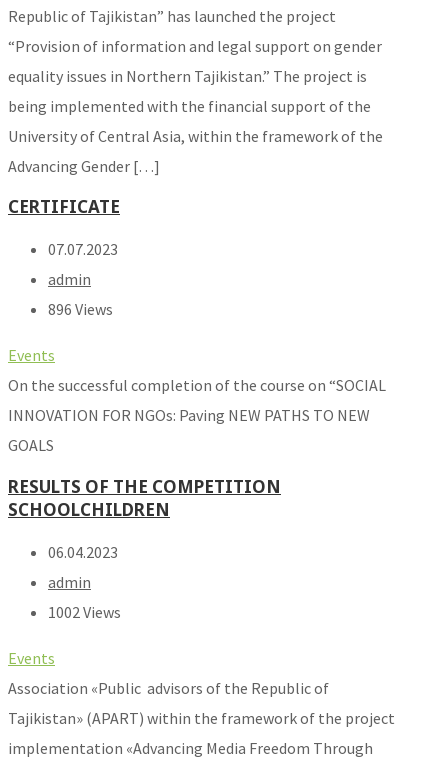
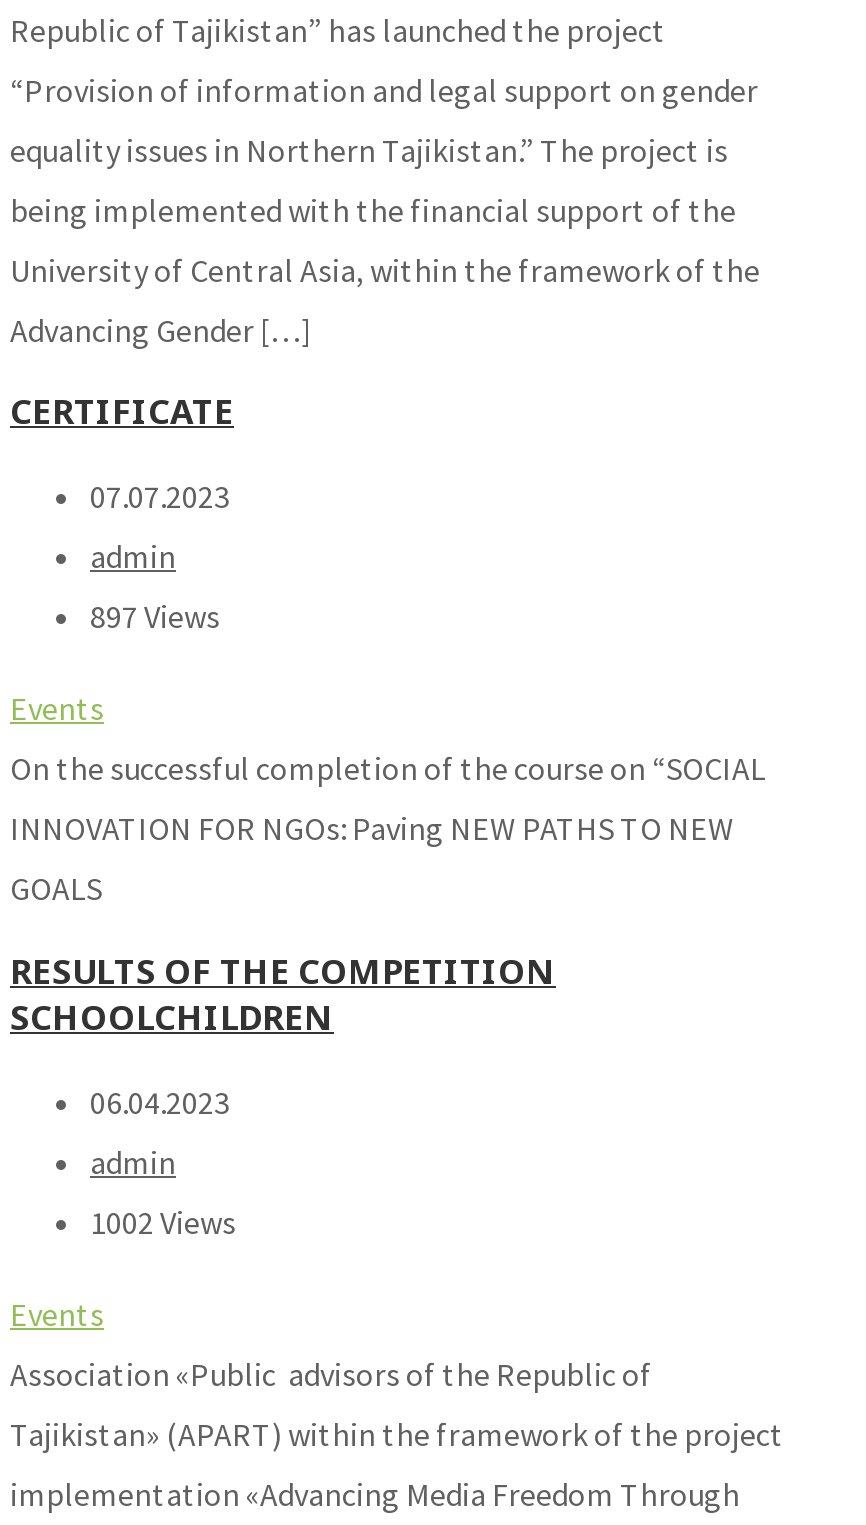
- 896 Views
+ 897 Views
